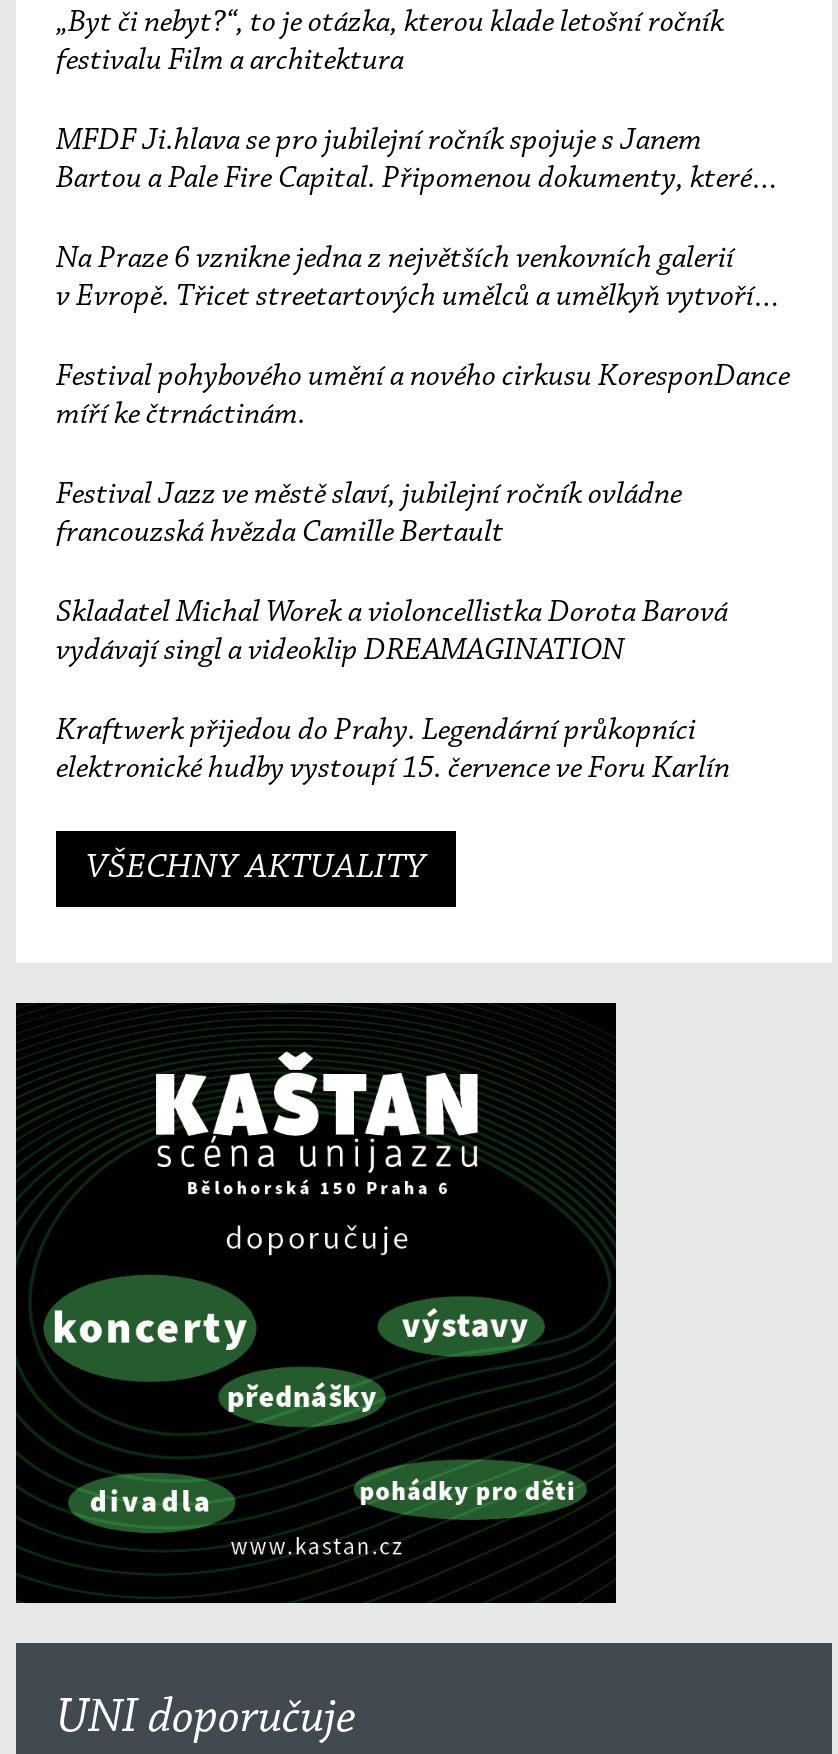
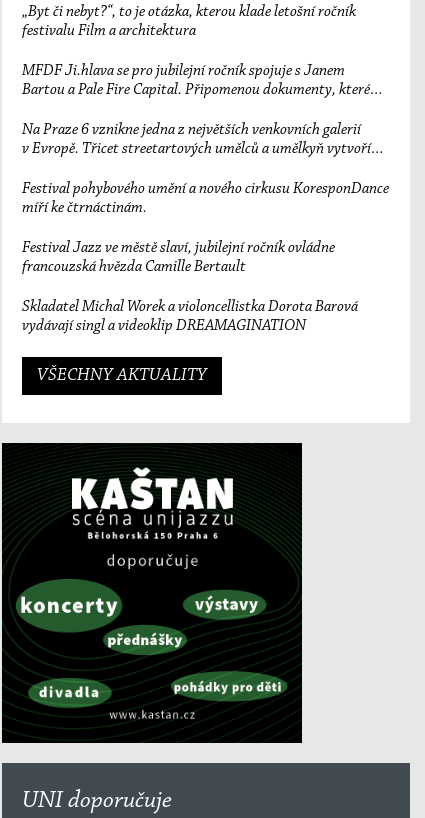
- Kraftwerk přijedou do Prahy. Legendární průkopníci
- elektronické hudby vystoupí 15. července ve Foru Karlín
